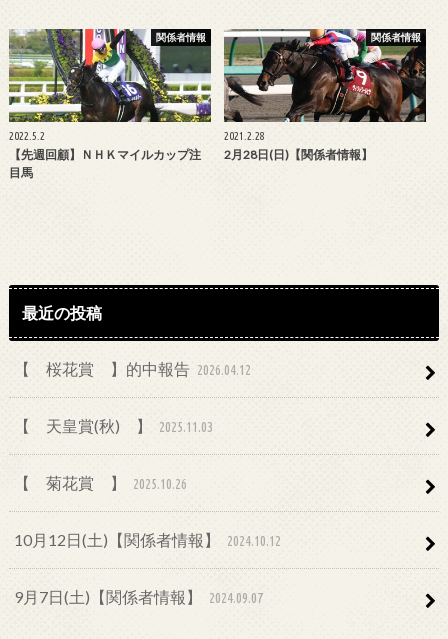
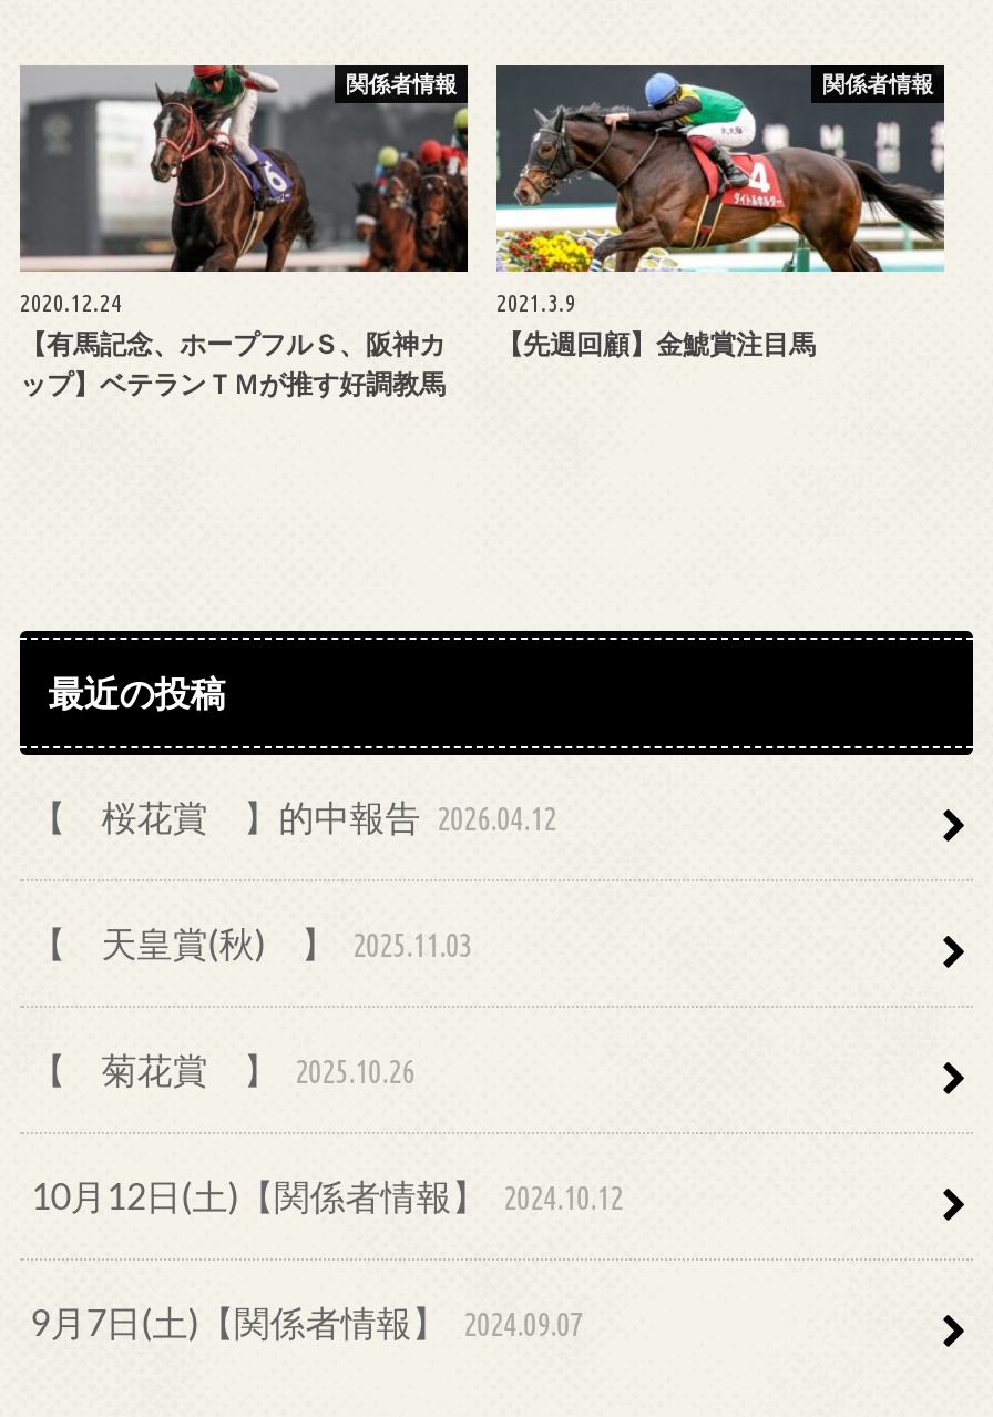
- [image]
- 2022.5.2
- 【先週回顧】ＮＨＫマイルカップ注
- 目馬
+ [image]
+ 2020.12.24
+ 【有馬記念、ホープフルＳ、阪神カ
+ ップ】ベテランＴＭが推す好調教馬

- [image]
- 2021.2.28
- 2月28日(日)【関係者情報】
+ [image]
+ 2021.3.9
+ 【先週回顧】金鯱賞注目馬
